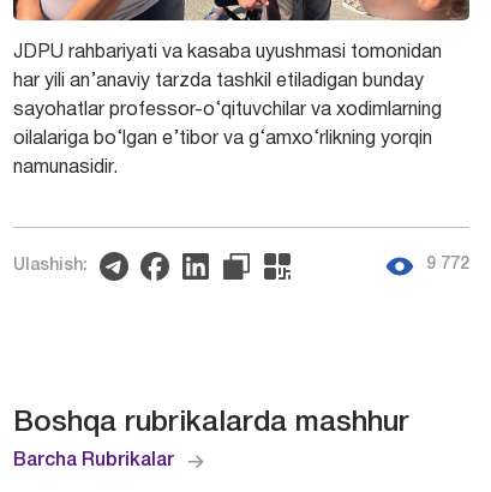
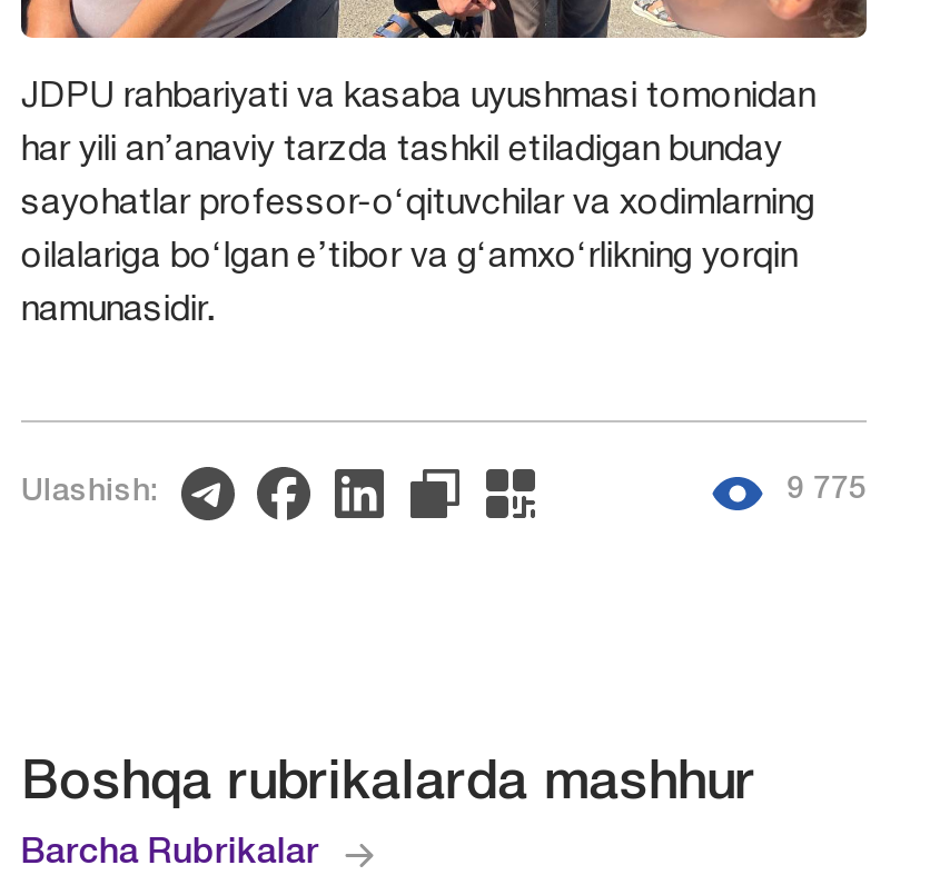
- 9 772
+ 9 775
